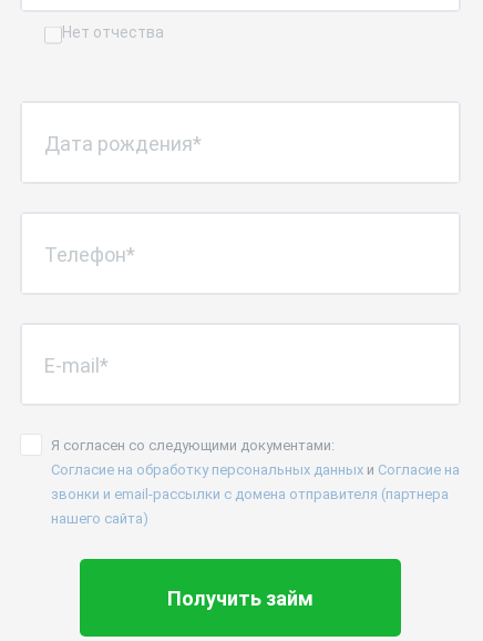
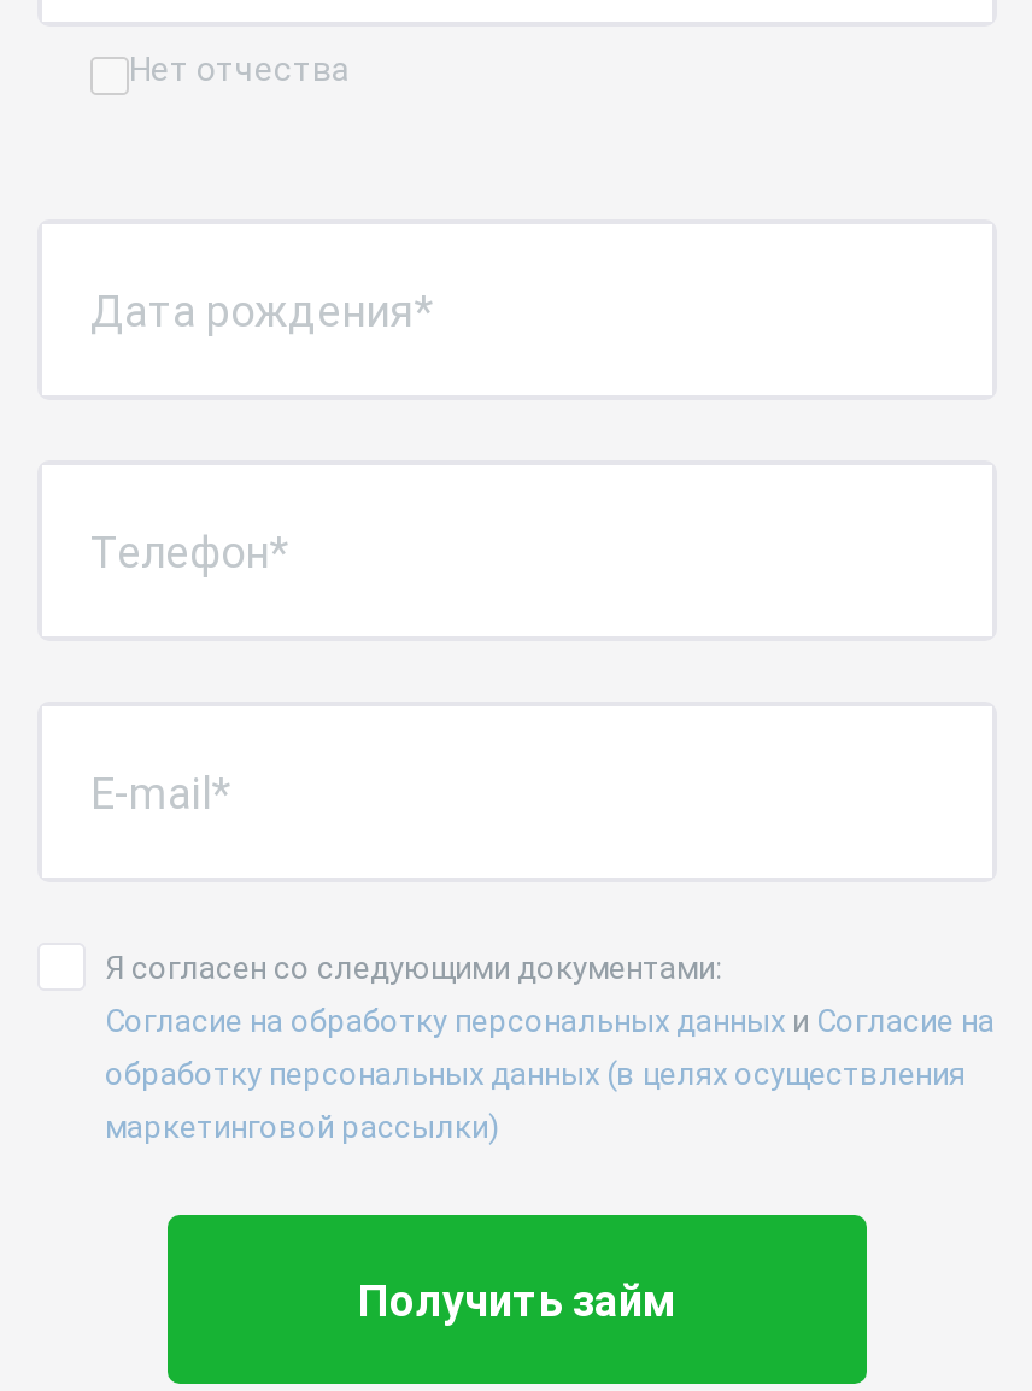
- звонки и email-рассылки с домена отправителя (партнера
+ обработку персональных данных (в целях осуществления

- нашего сайта)
+ маркетинговой рассылки)
